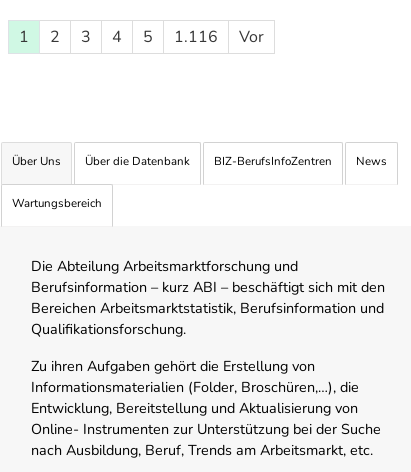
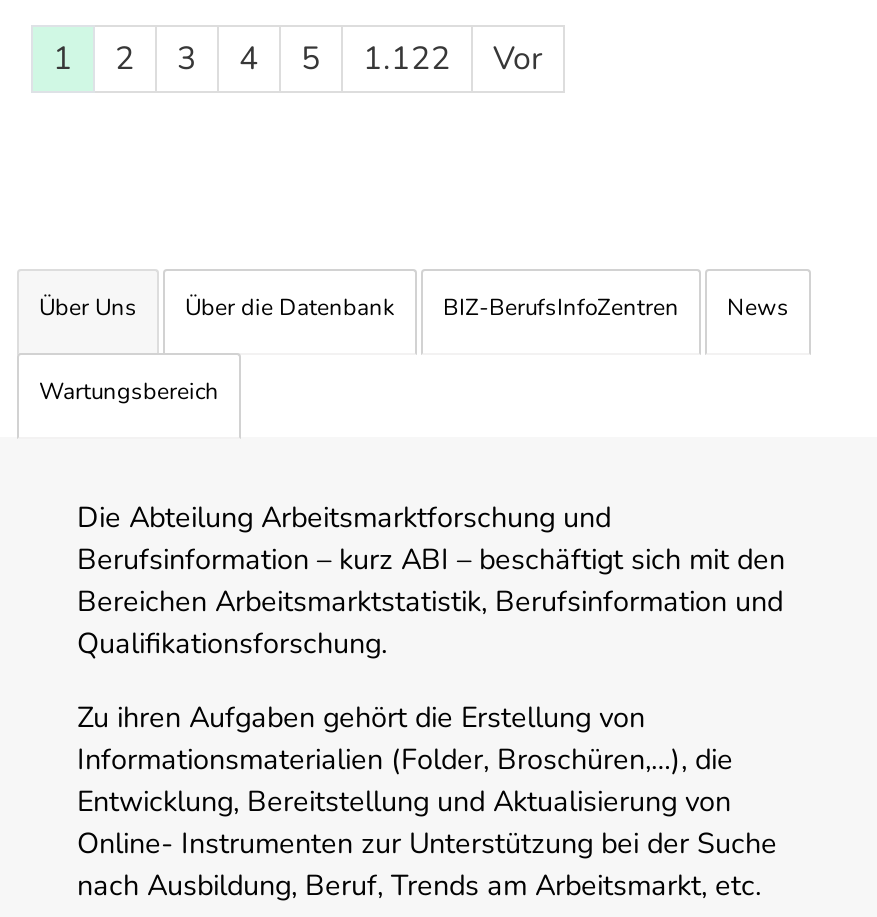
- 1 2 3 4 5 1.116 Vor
+ 1 2 3 4 5 1.122 Vor
